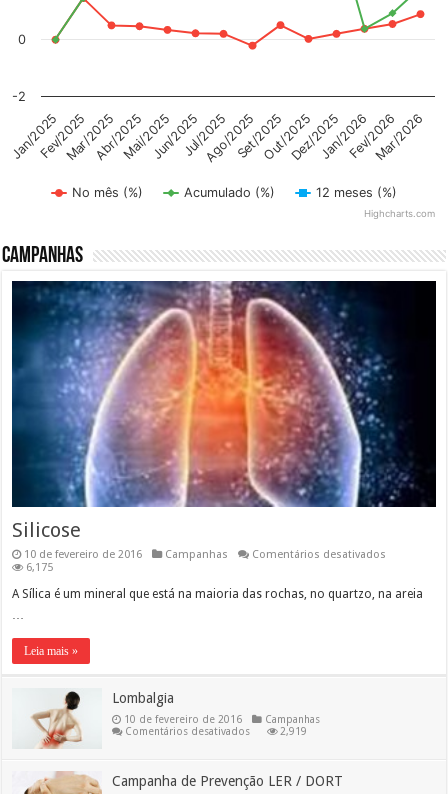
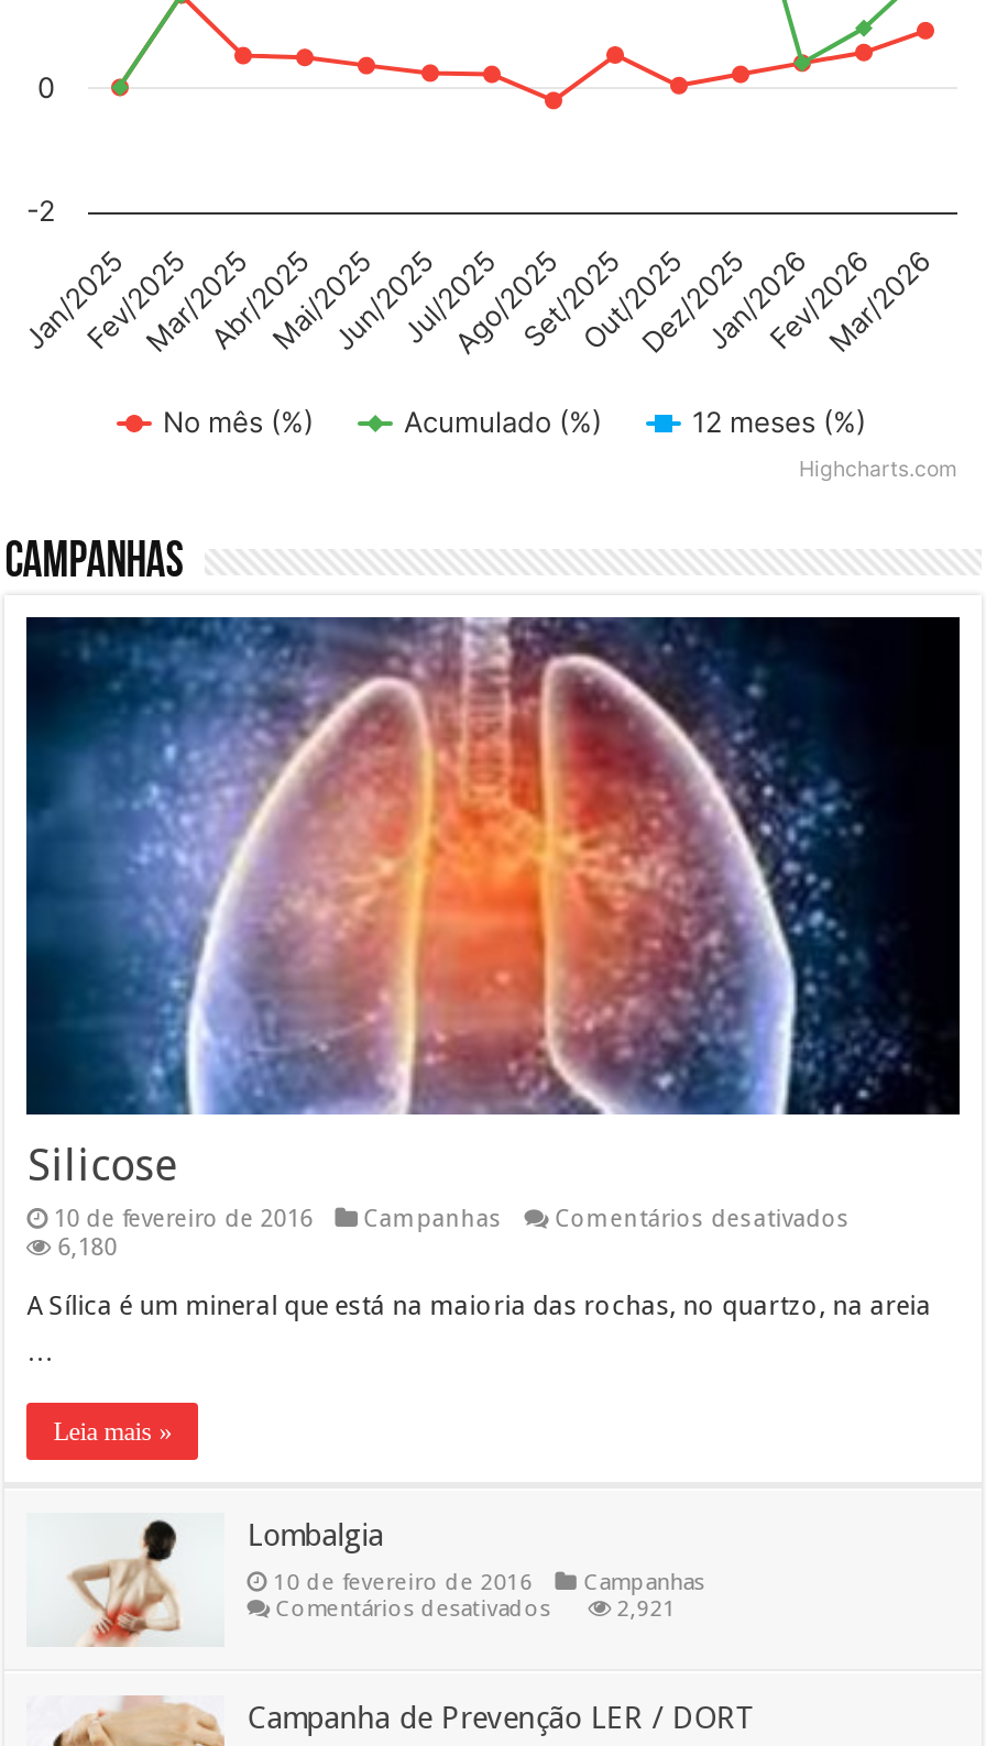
- 6,175
+ 6,180

- 2,919
+ 2,921
